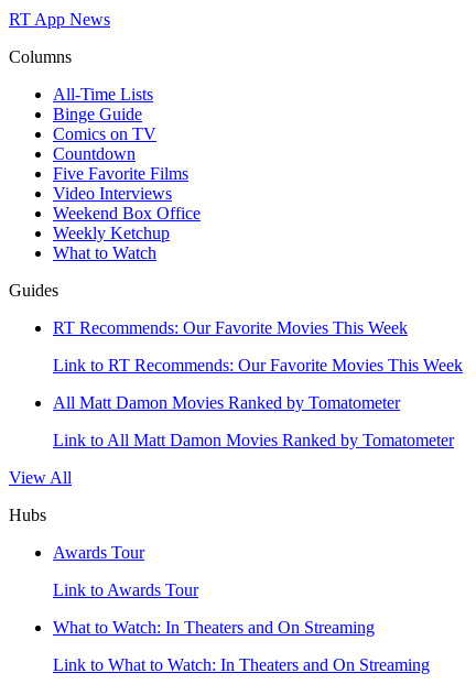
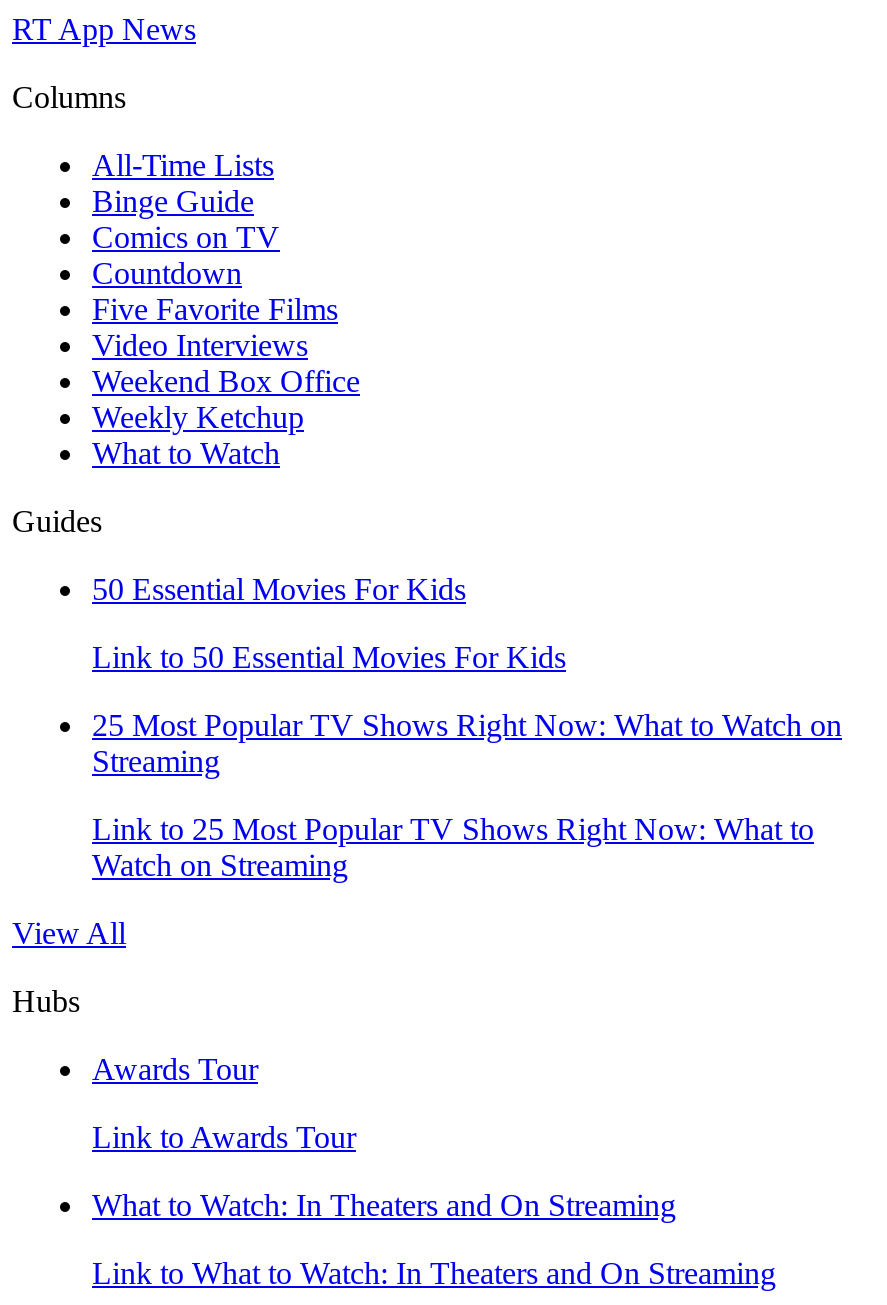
- RT Recommends: Our Favorite Movies This Week
+ 50 Essential Movies For Kids

- Link to RT Recommends: Our Favorite Movies This Week
+ Link to 50 Essential Movies For Kids

- All Matt Damon Movies Ranked by Tomatometer
+ 25 Most Popular TV Shows Right Now: What to Watch on
+ Streaming

- Link to All Matt Damon Movies Ranked by Tomatometer
+ Link to 25 Most Popular TV Shows Right Now: What to
+ Watch on Streaming
